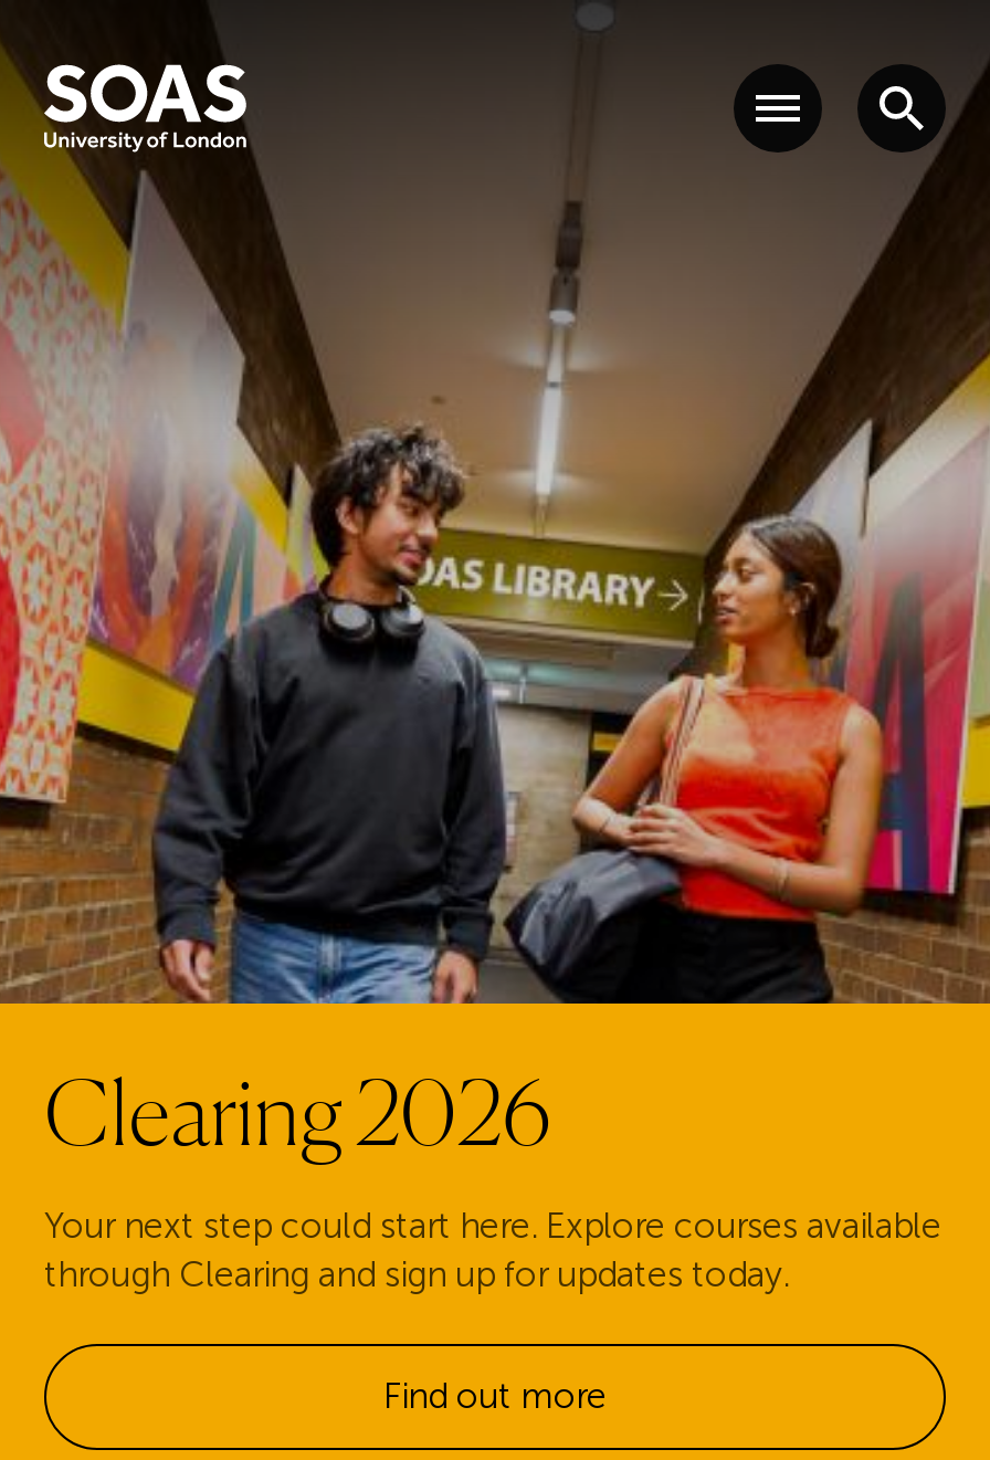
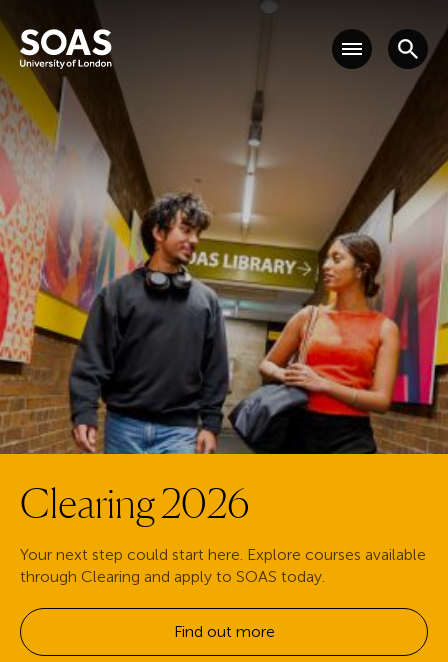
- through Clearing and sign up for updates today.
+ through Clearing and apply to SOAS today.
